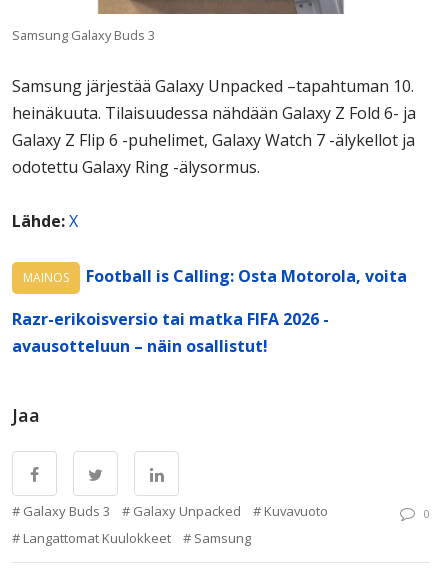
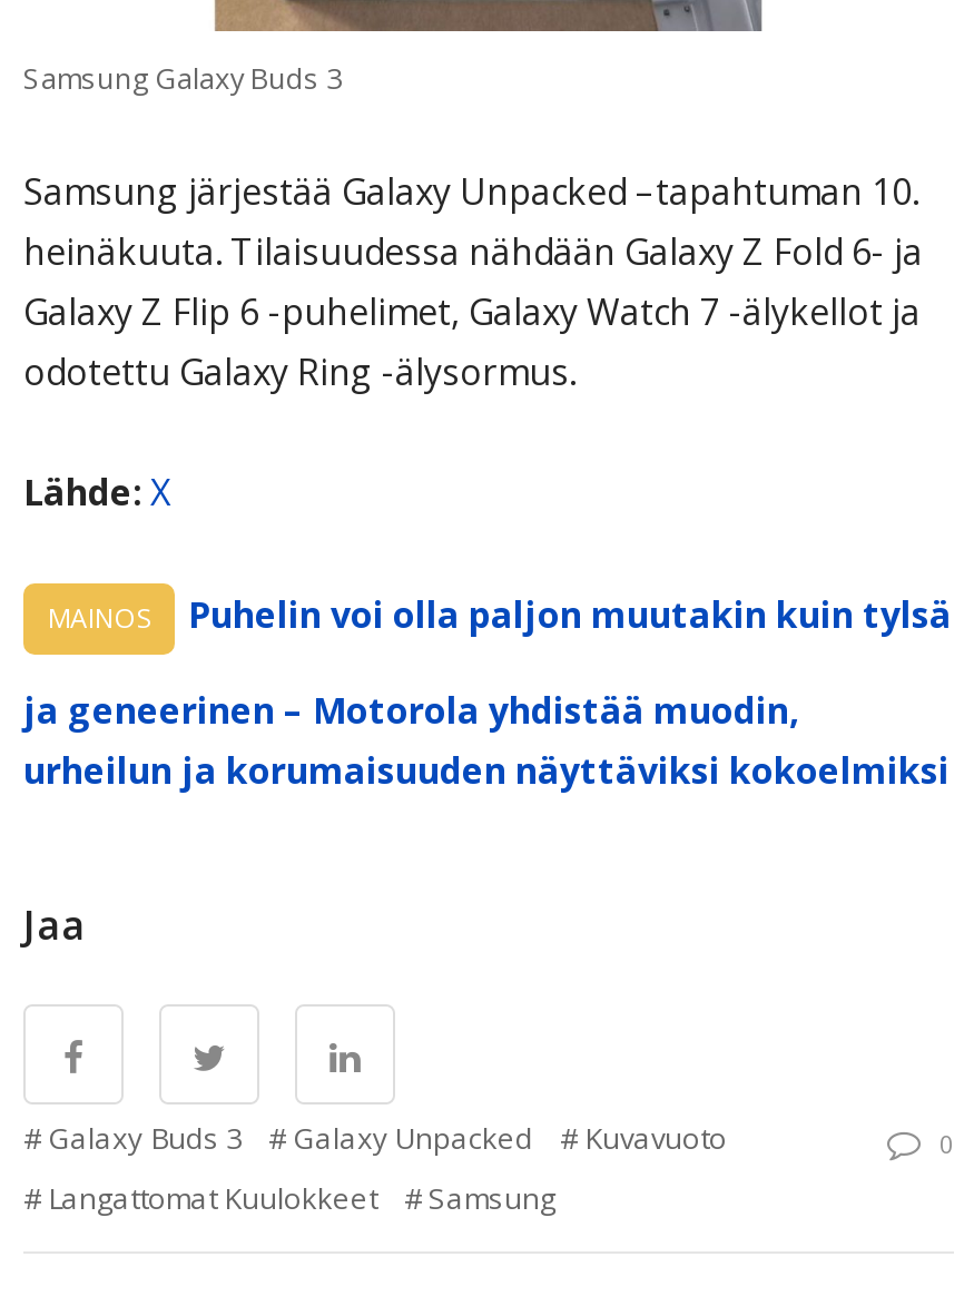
- Football is Calling: Osta Motorola, voita
+ Puhelin voi olla paljon muutakin kuin tylsä

- Razr-erikoisversio tai matka FIFA 2026 -
- avausotteluun – näin osallistut!
+ ja geneerinen – Motorola yhdistää muodin,
+ urheilun ja korumaisuuden näyttäviksi kokoelmiksi
